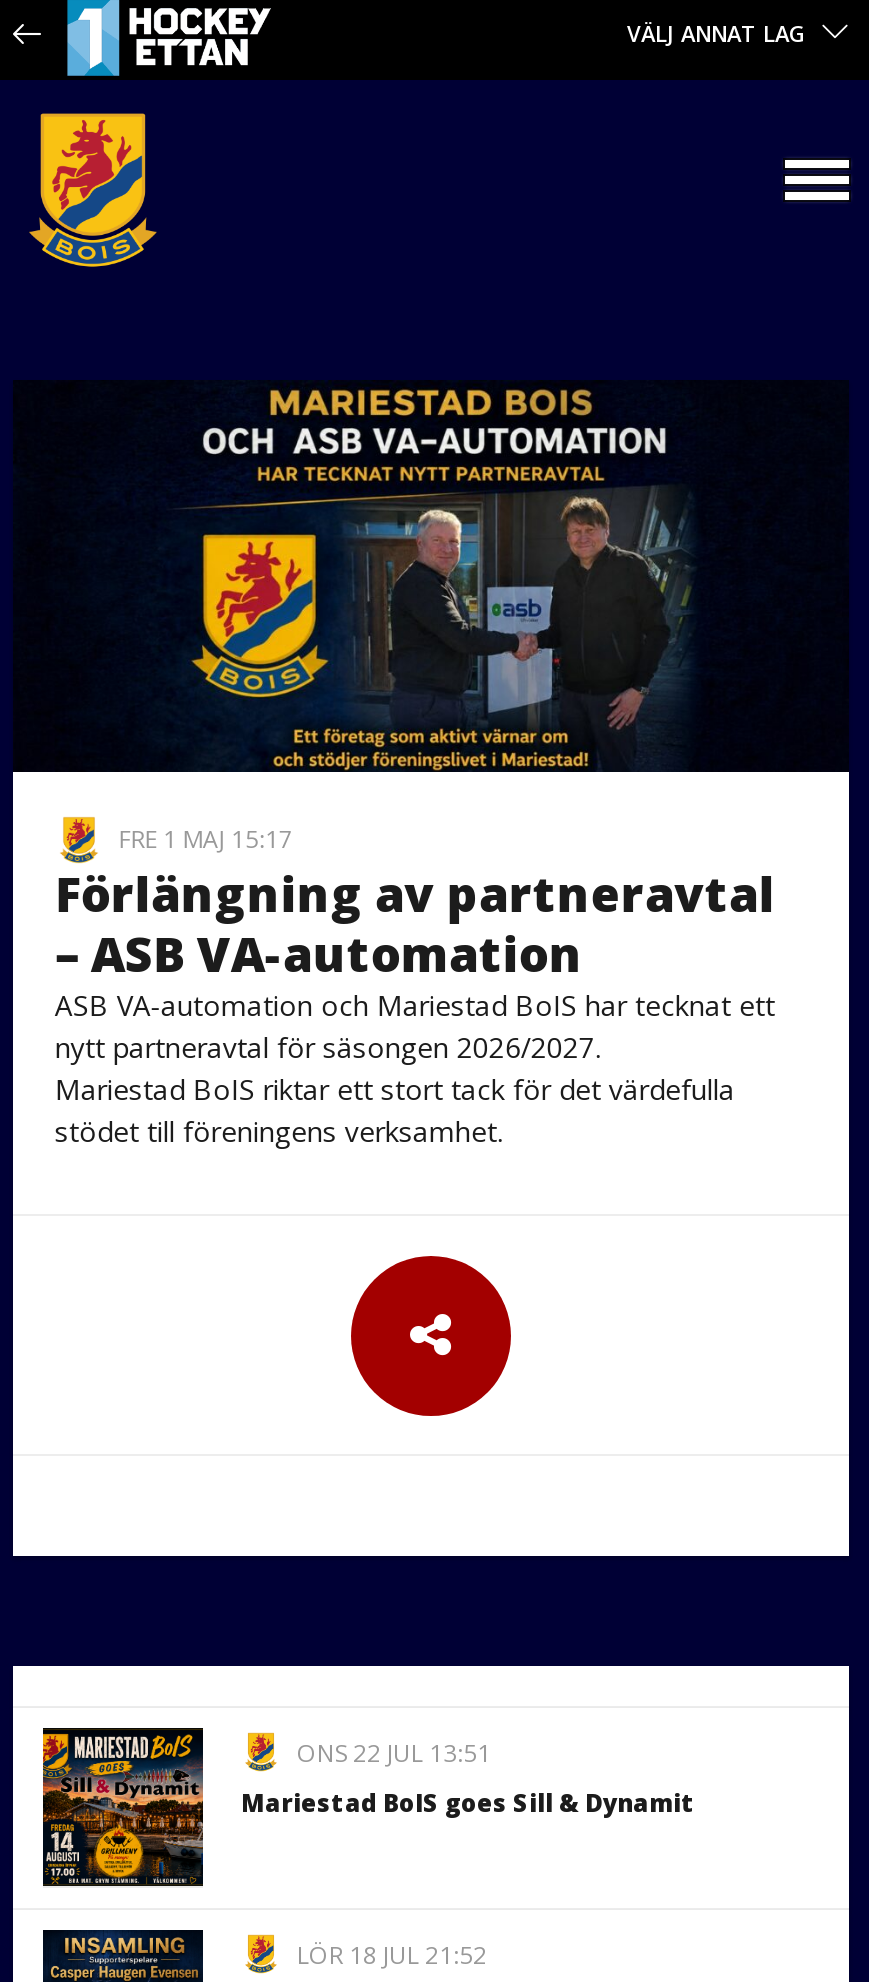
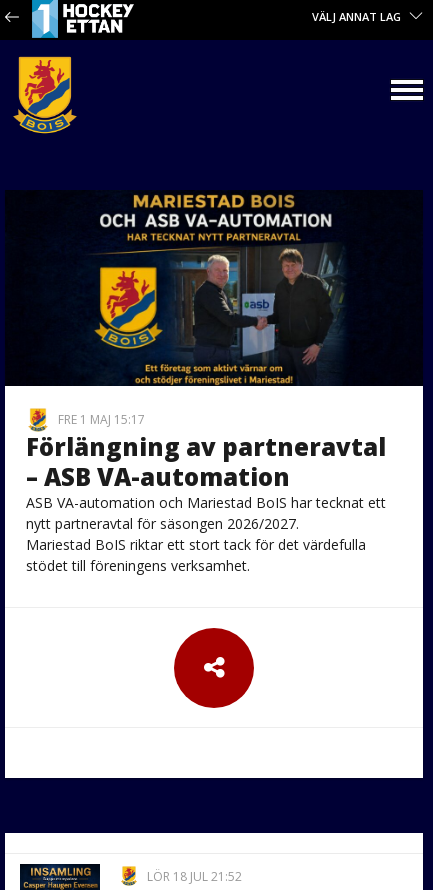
- [image]
- ONS 22 JUL 13:51
- Mariestad BoIS goes Sill & Dynamit
